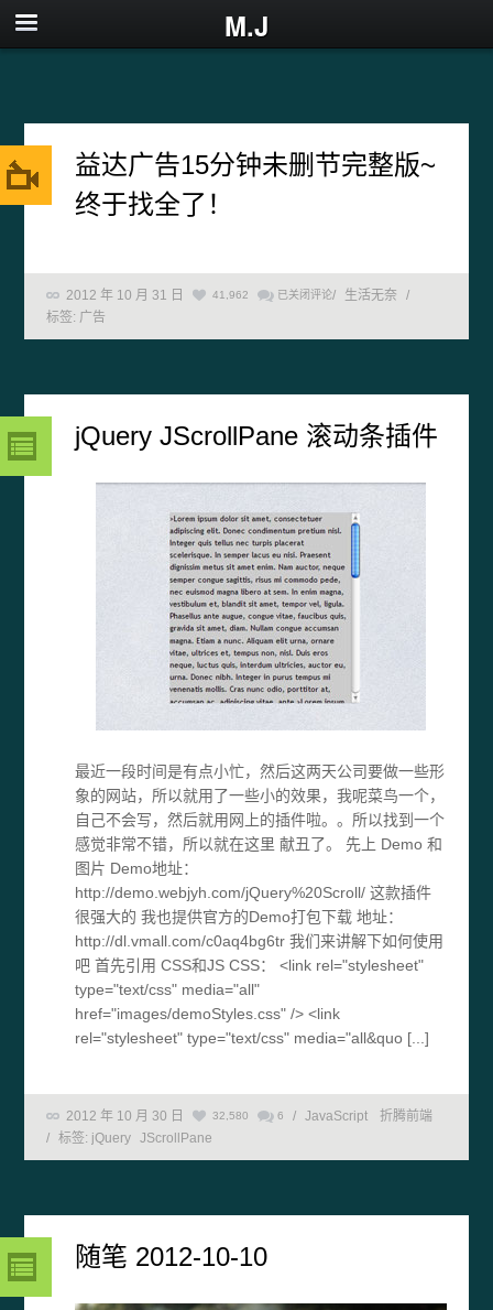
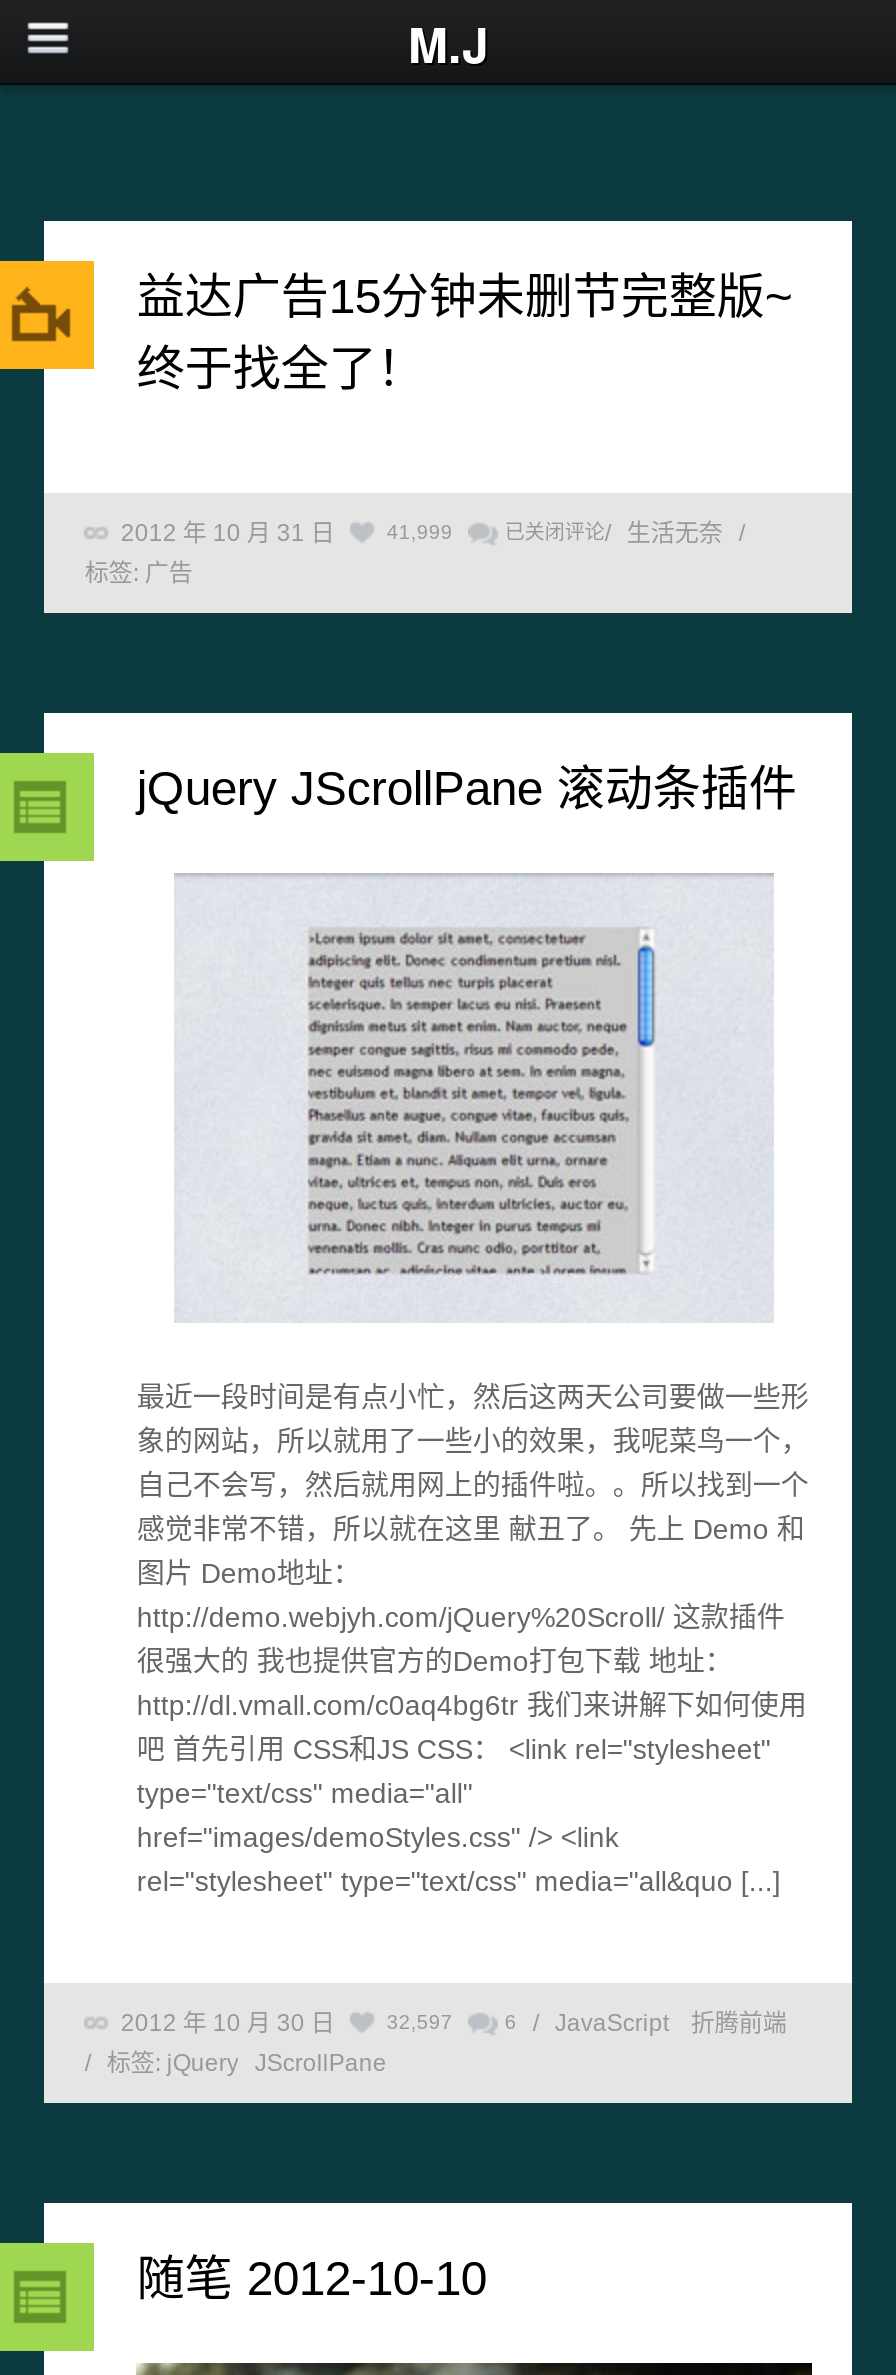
- 41,962
+ 41,999

- 32,580
+ 32,597
